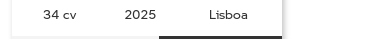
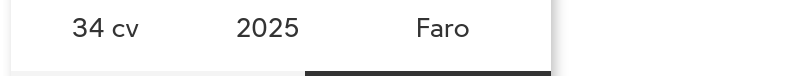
- Lisboa
+ Faro
